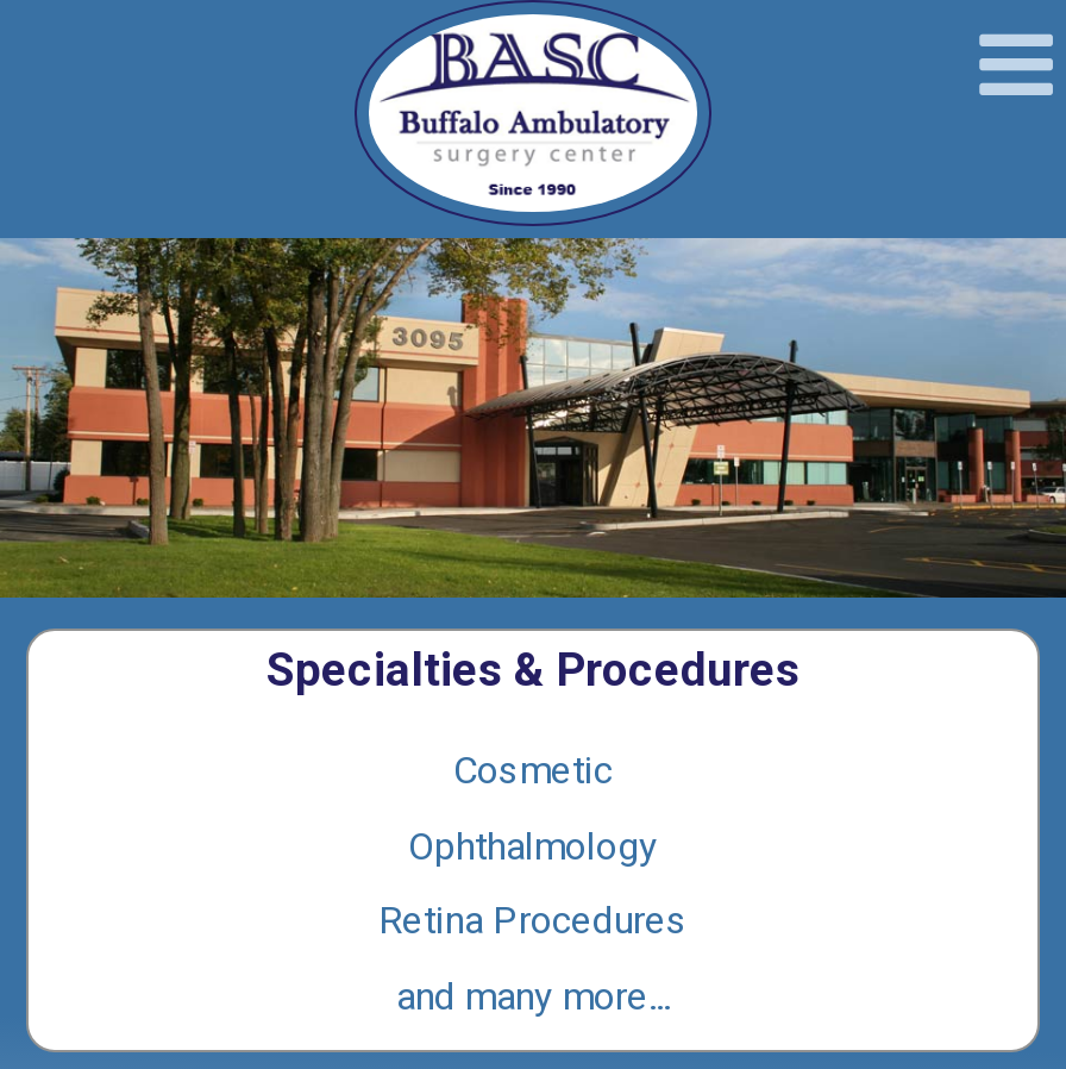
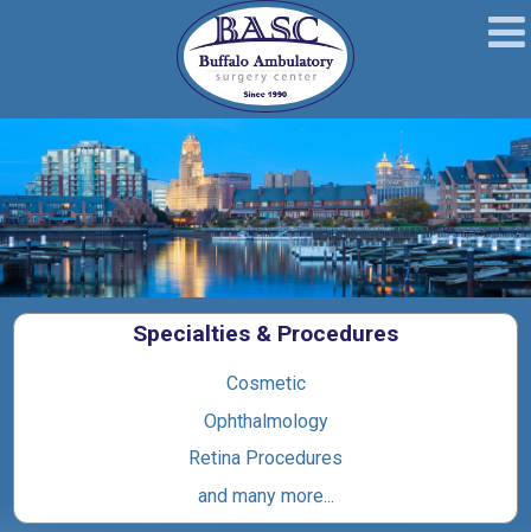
- [image]
+ [image]
